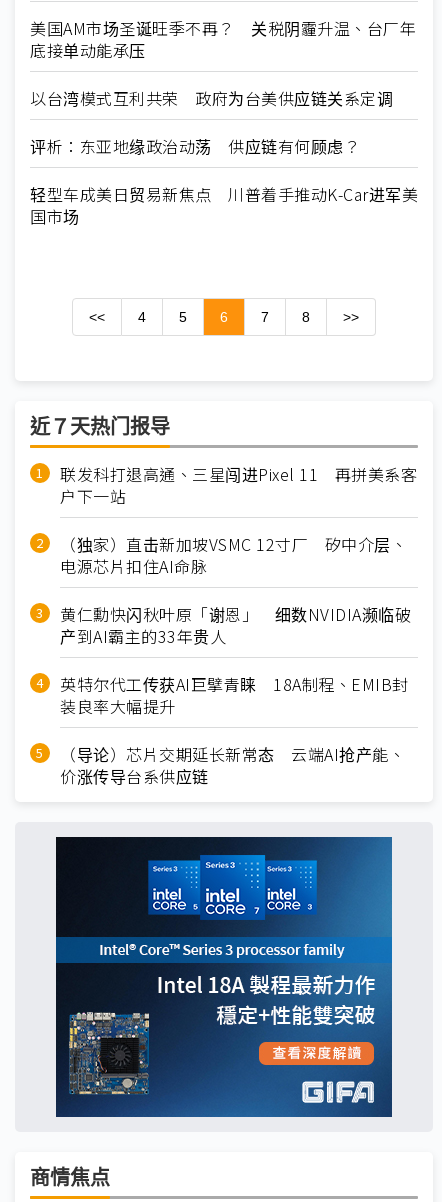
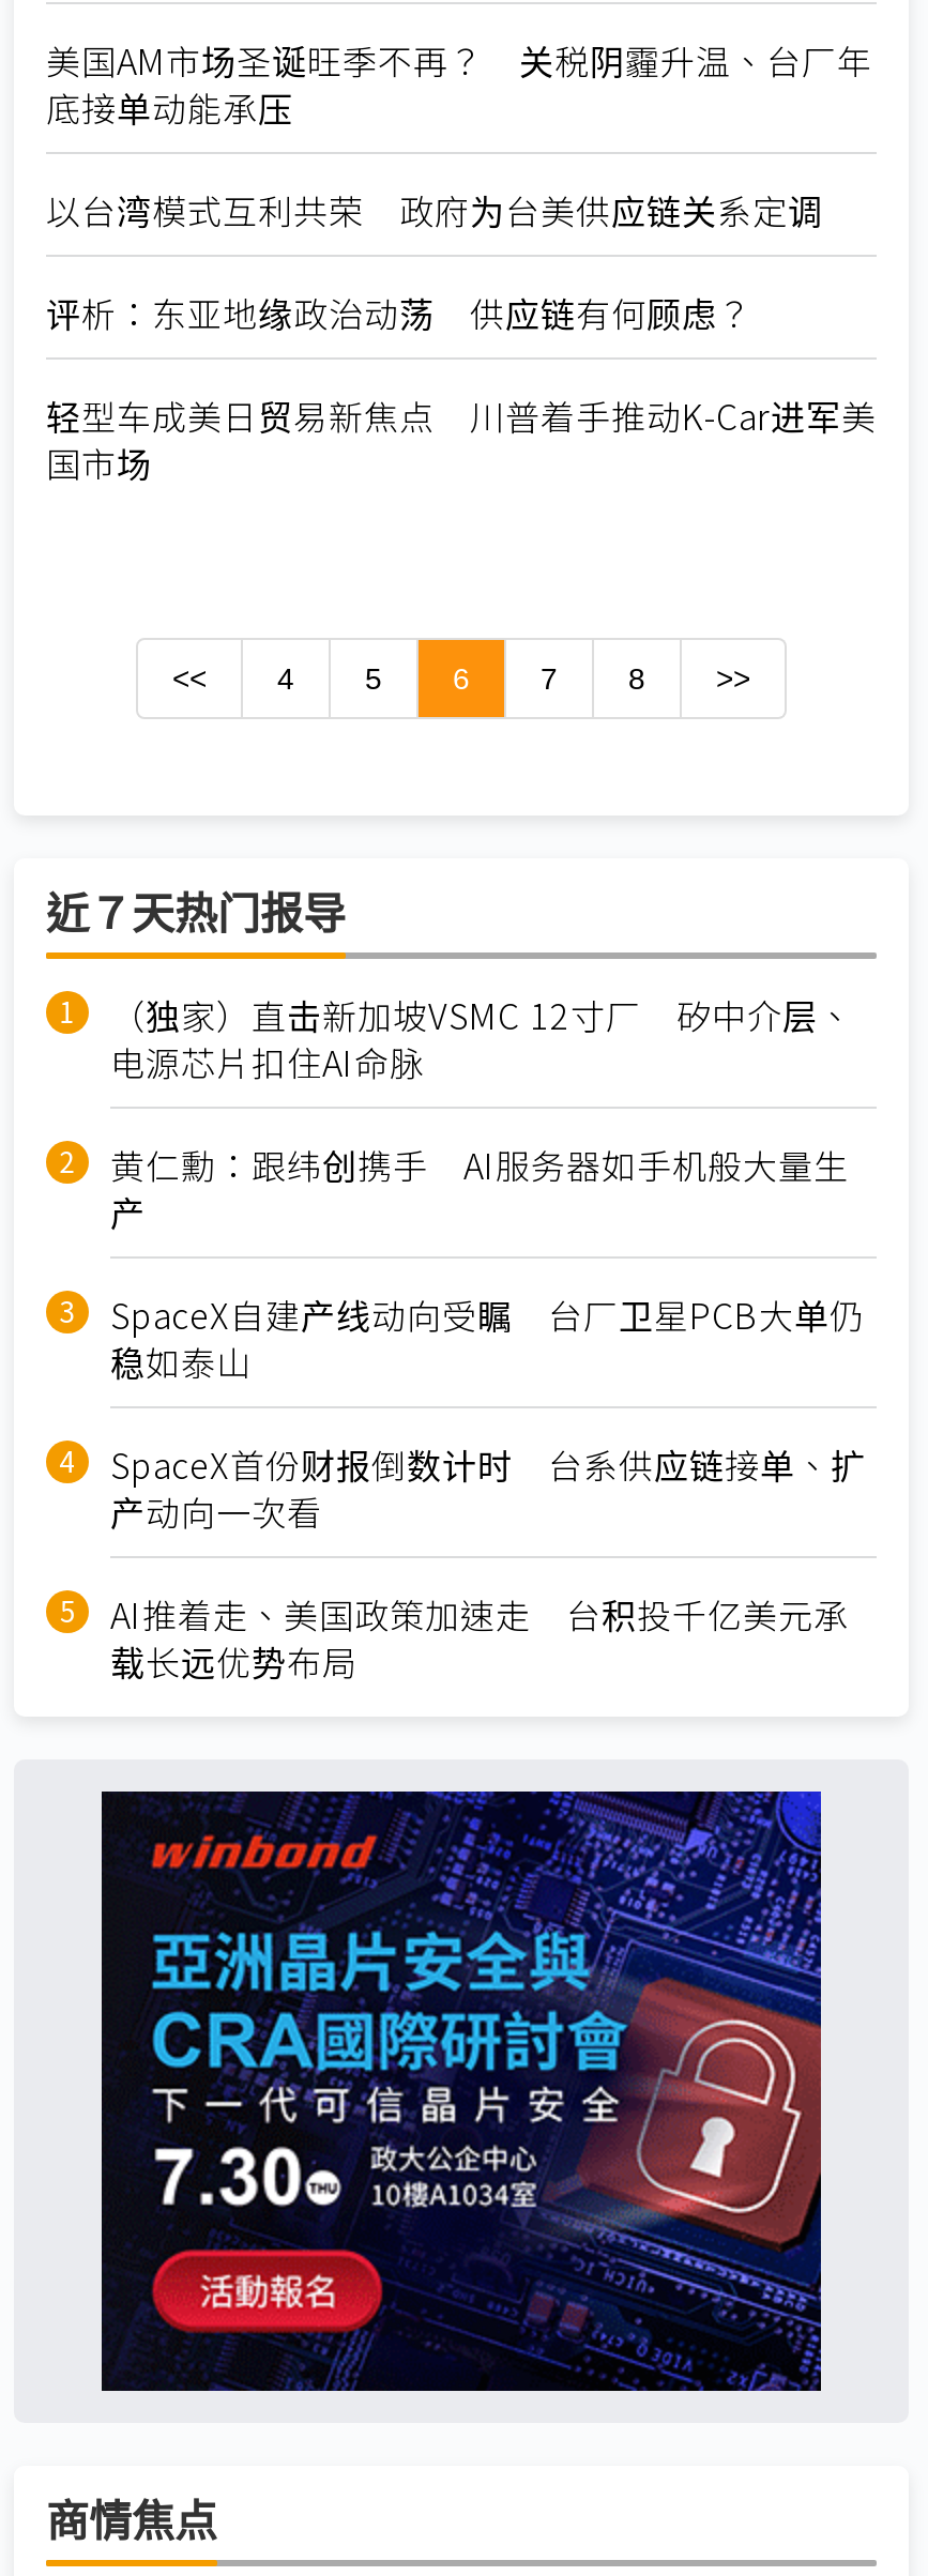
- 联发科打退高通、三星闯进Pixel 11 再拼美系客
- 户下一站

moved up: （独家）直击新加坡VSMC 12寸厂 矽中介层、 | 电源芯片扣住AI命脉

- 黄仁勳快闪秋叶原「谢恩」 细数NVIDIA濒临破
- 产到AI霸主的33年贵人
- 英特尔代工传获AI巨擘青睐 18A制程、EMIB封
- 装良率大幅提升
- （导论）芯片交期延长新常态 云端AI抢产能、
- 价涨传导台系供应链
+ 黄仁勳：跟纬创携手 AI服务器如手机般大量生
+ 产
+ SpaceX自建产线动向受瞩 台厂卫星PCB大单仍
+ 稳如泰山
+ SpaceX首份财报倒数计时 台系供应链接单、扩
+ 产动向一次看
+ AI推着走、美国政策加速走 台积投千亿美元承
+ 载长远优势布局

- [image]
+ [image]
